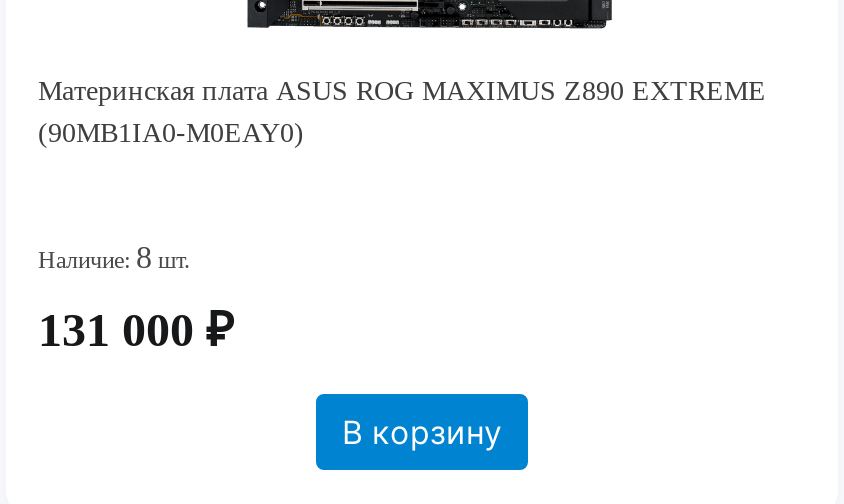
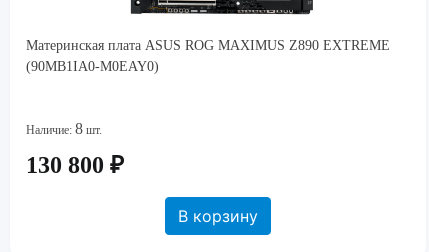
- 131 000 ₽
+ 130 800 ₽
